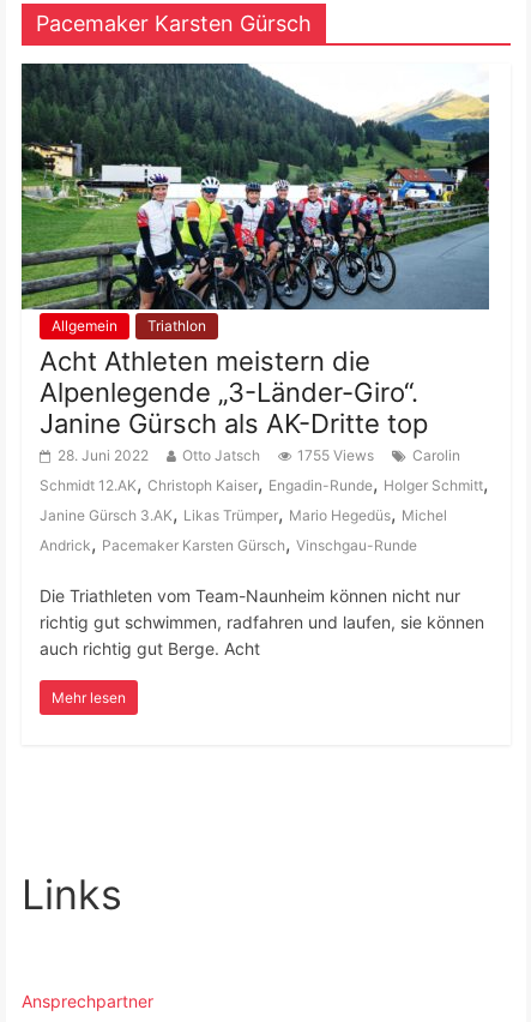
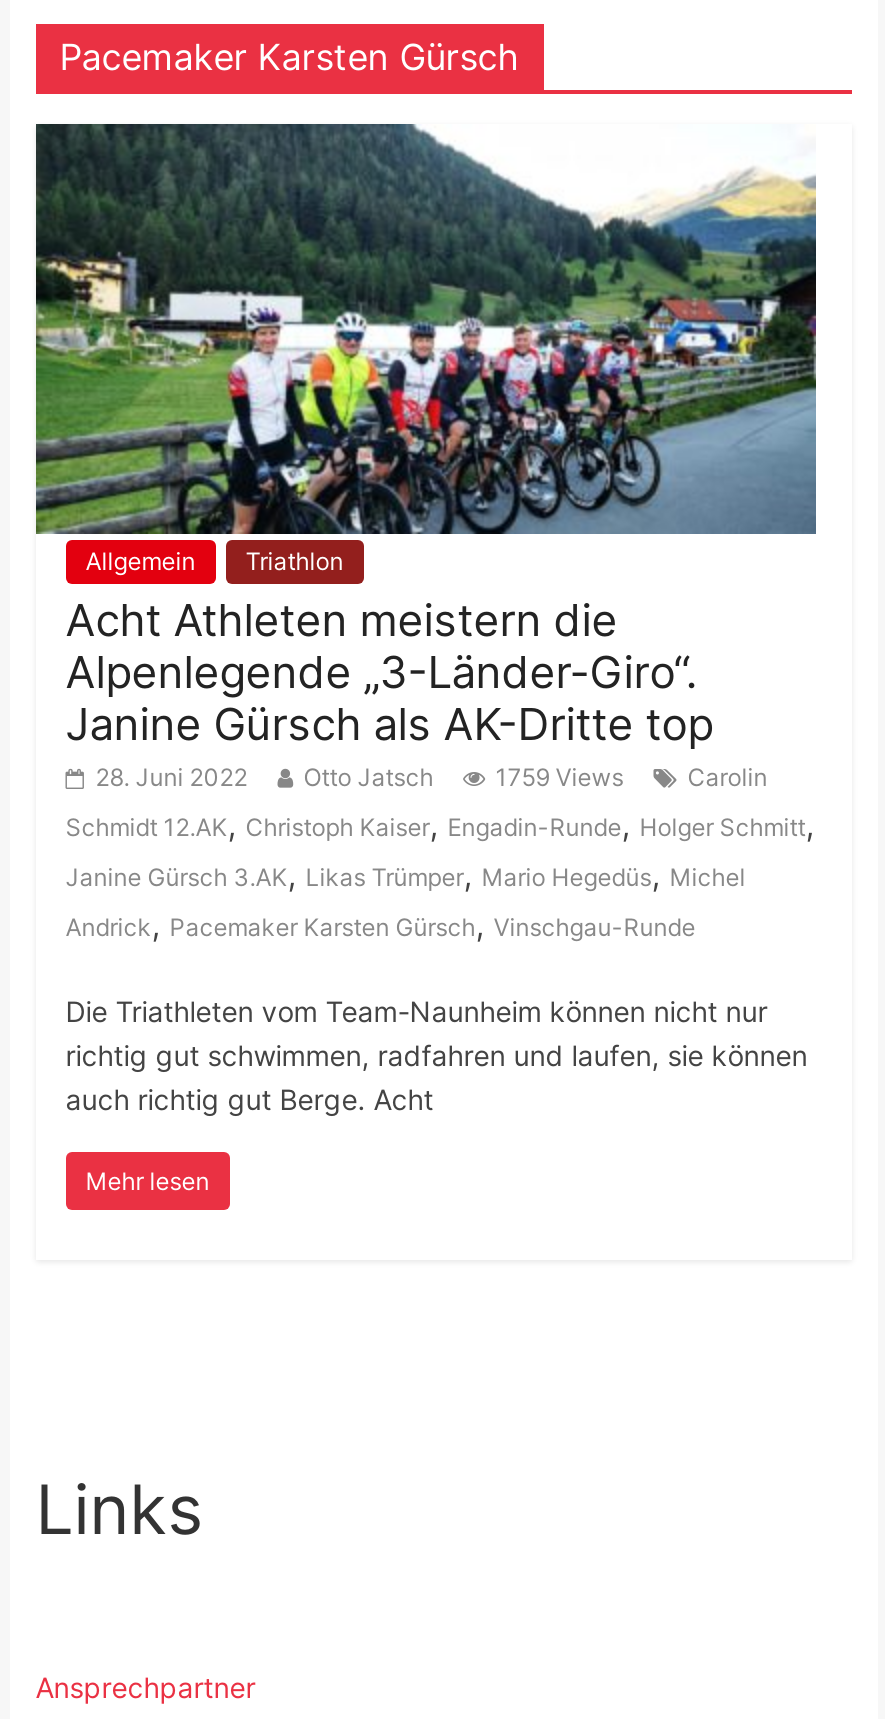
- 1755 Views
+ 1759 Views
